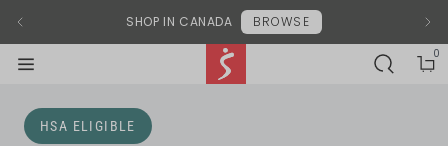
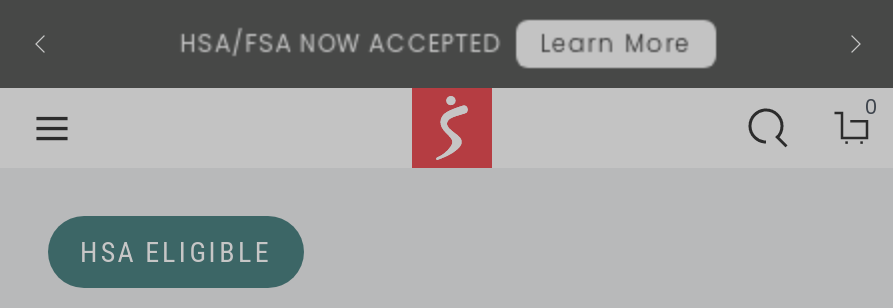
- SHOP IN CANADA
- BROWSE
+ HSA/FSA NOW ACCEPTED
+ Learn More
